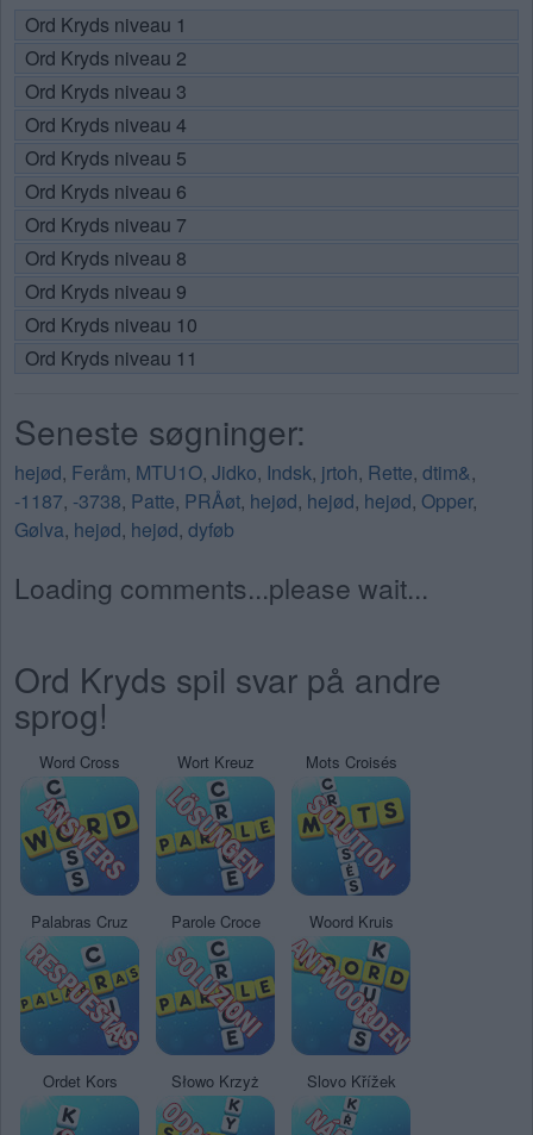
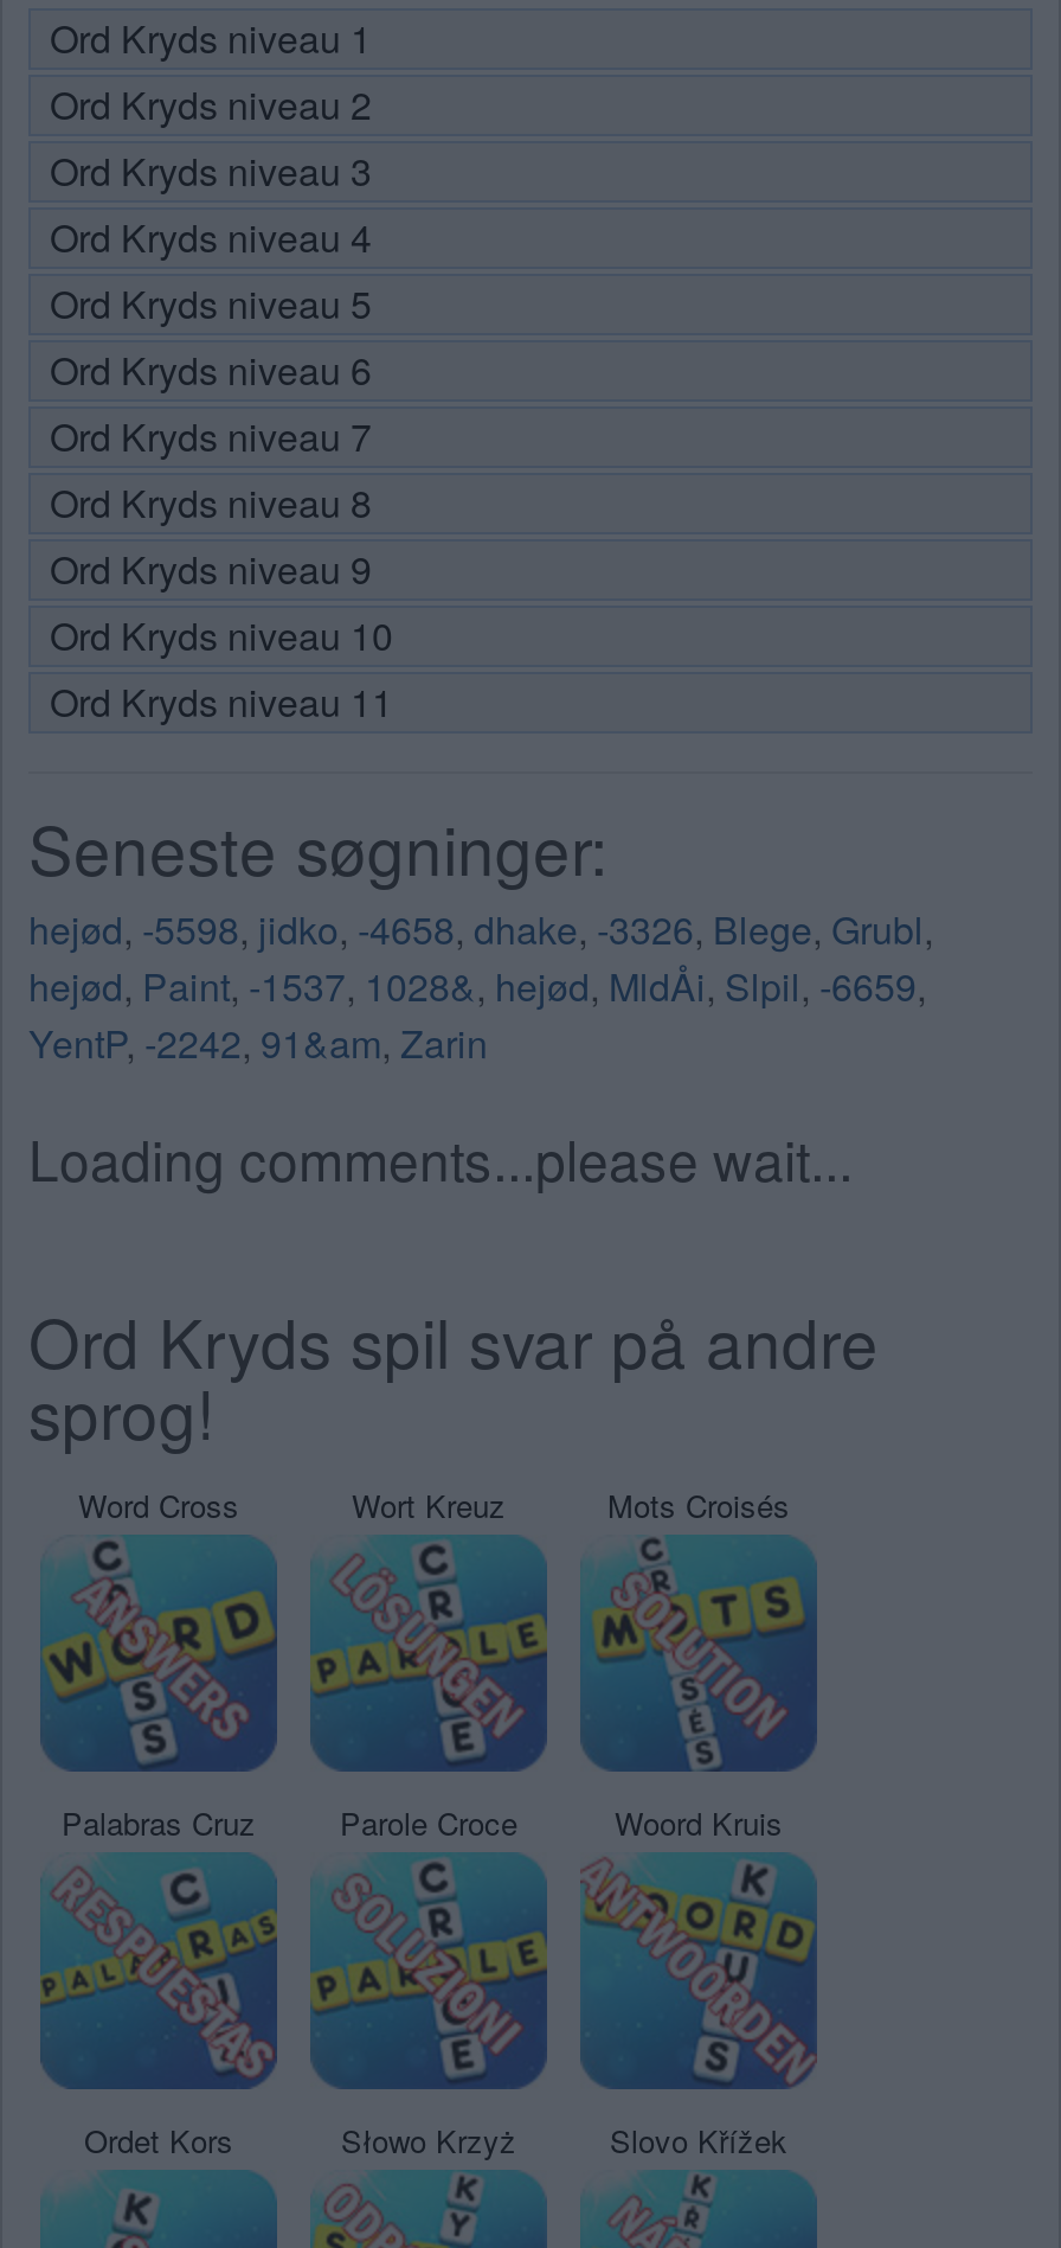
- hejød, Feråm, MTU1O, Jidko, Indsk, jrtoh, Rette, dtim&,
- -1187, -3738, Patte, PRÅøt, hejød, hejød, hejød, Opper,
- Gølva, hejød, hejød, dyføb
+ hejød, -5598, jidko, -4658, dhake, -3326, Blege, Grubl,
+ hejød, Paint, -1537, 1028&, hejød, MldÅi, Slpil, -6659,
+ YentP, -2242, 91&am, Zarin
